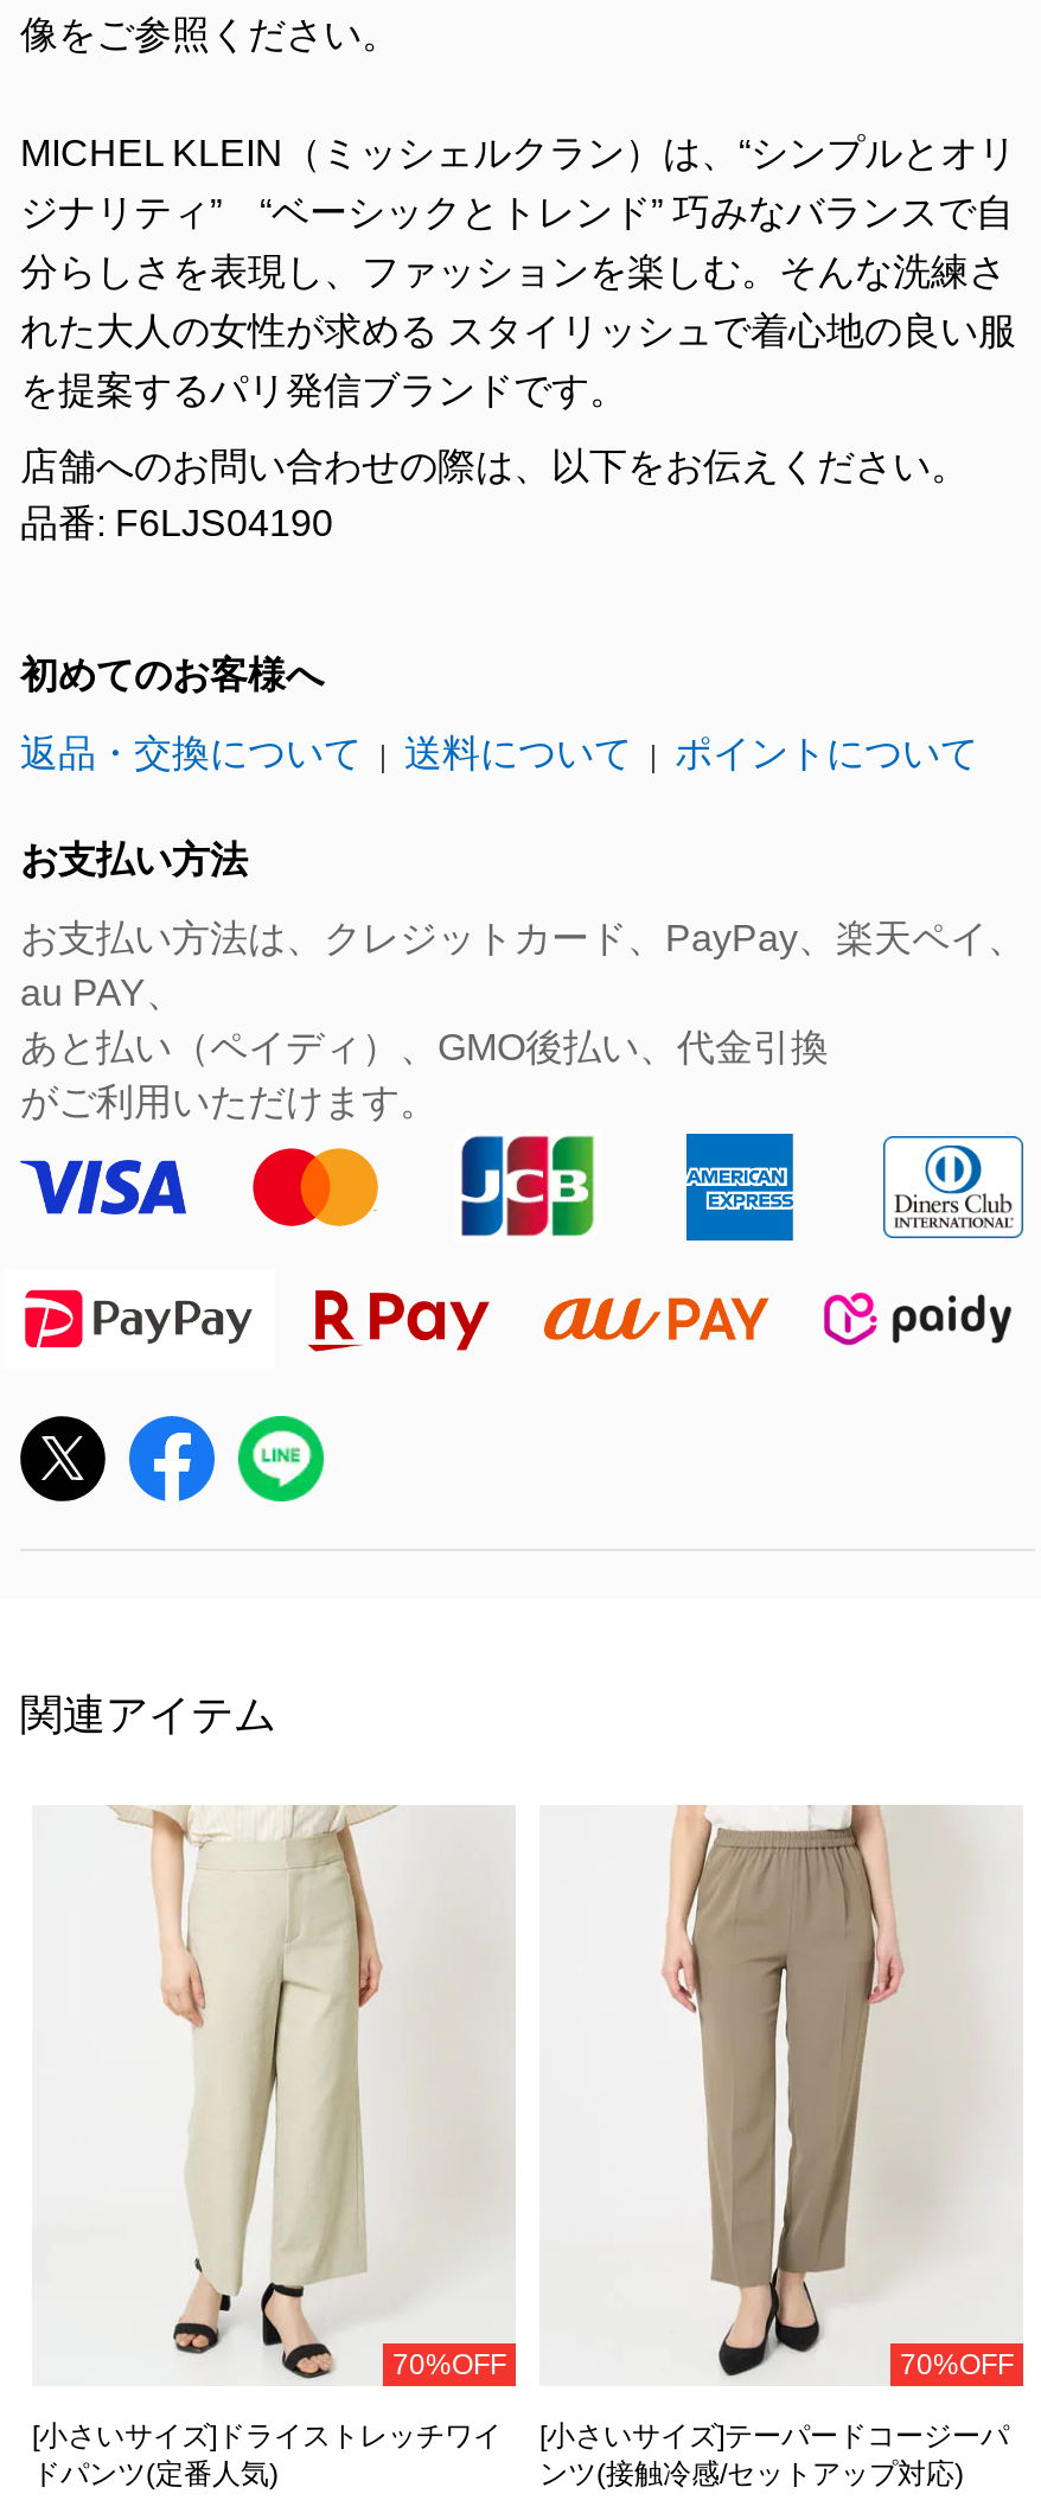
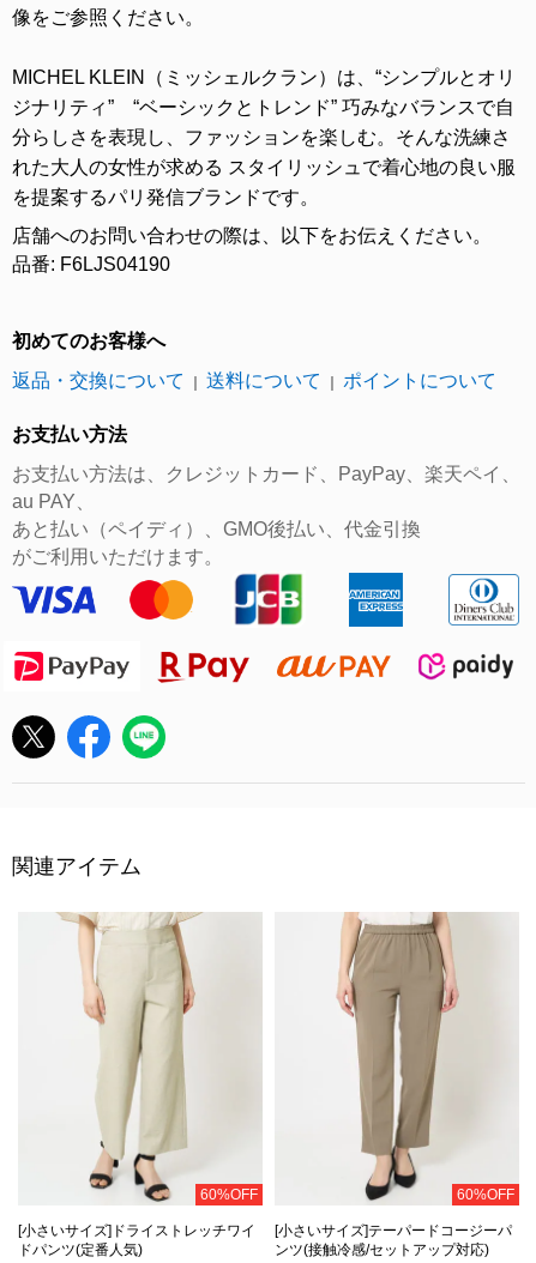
- 70%OFF
+ 60%OFF

- 70%OFF
+ 60%OFF
